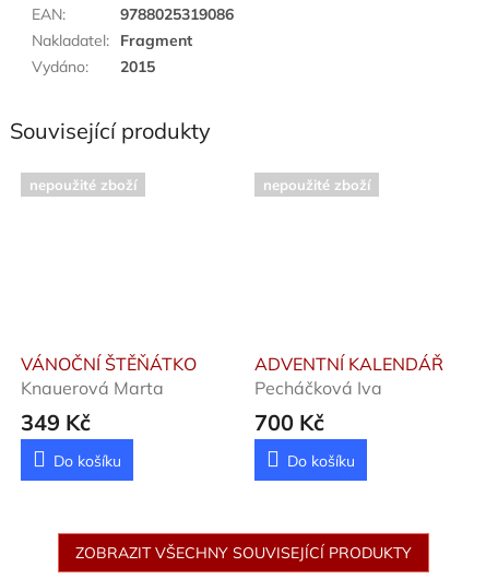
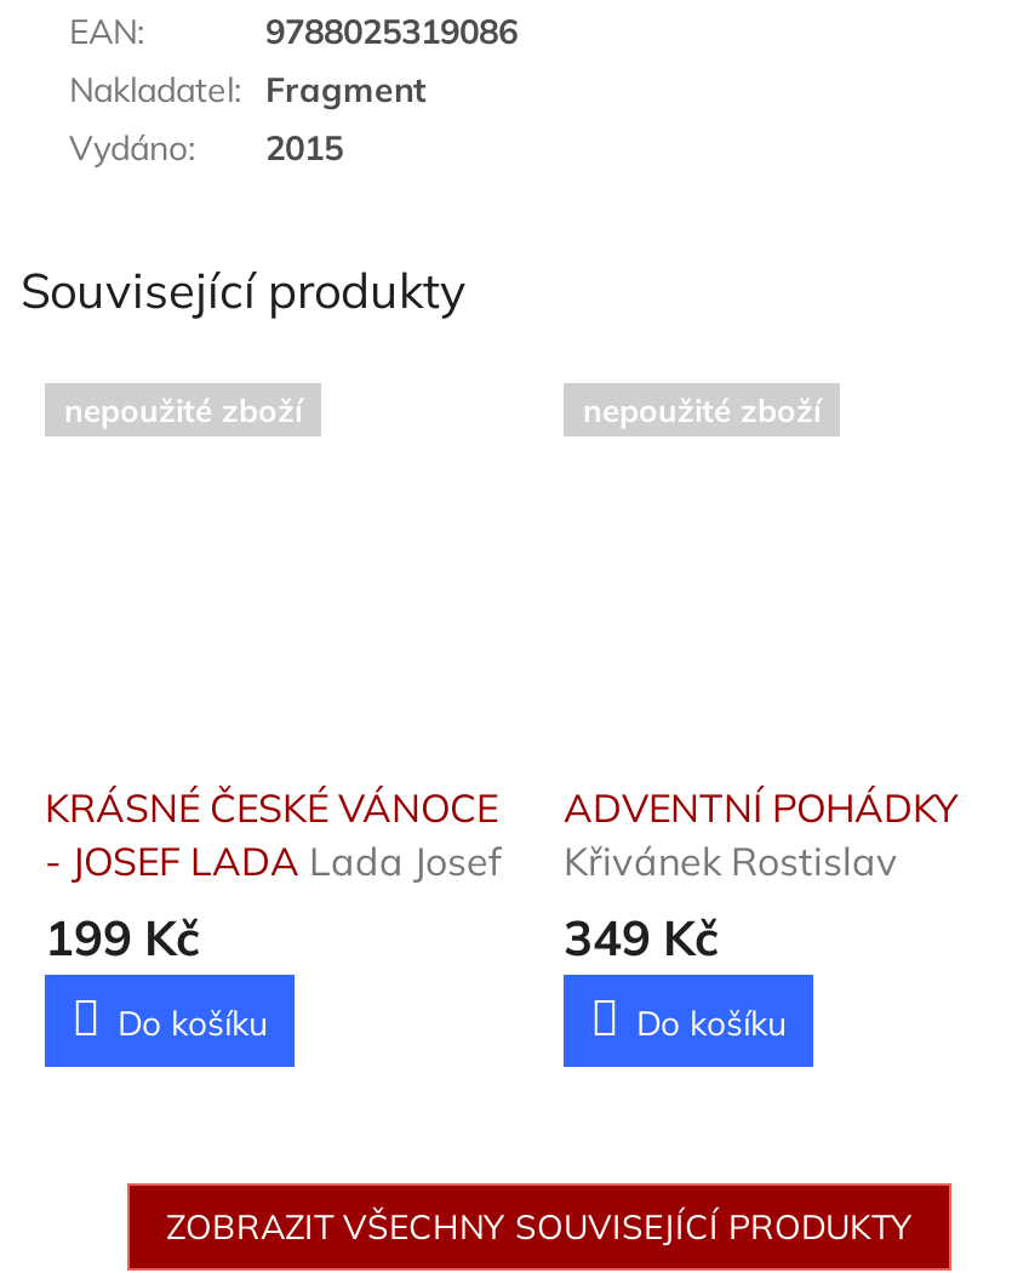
- VÁNOČNÍ ŠTĚŇÁTKO
- Knauerová Marta
- 349 Kč
+ KRÁSNÉ ČESKÉ VÁNOCE
+ - JOSEF LADA Lada Josef
+ 199 Kč

- ADVENTNÍ KALENDÁŘ
- Pecháčková Iva
- 700 Kč
+ ADVENTNÍ POHÁDKY
+ Křivánek Rostislav
+ 349 Kč
